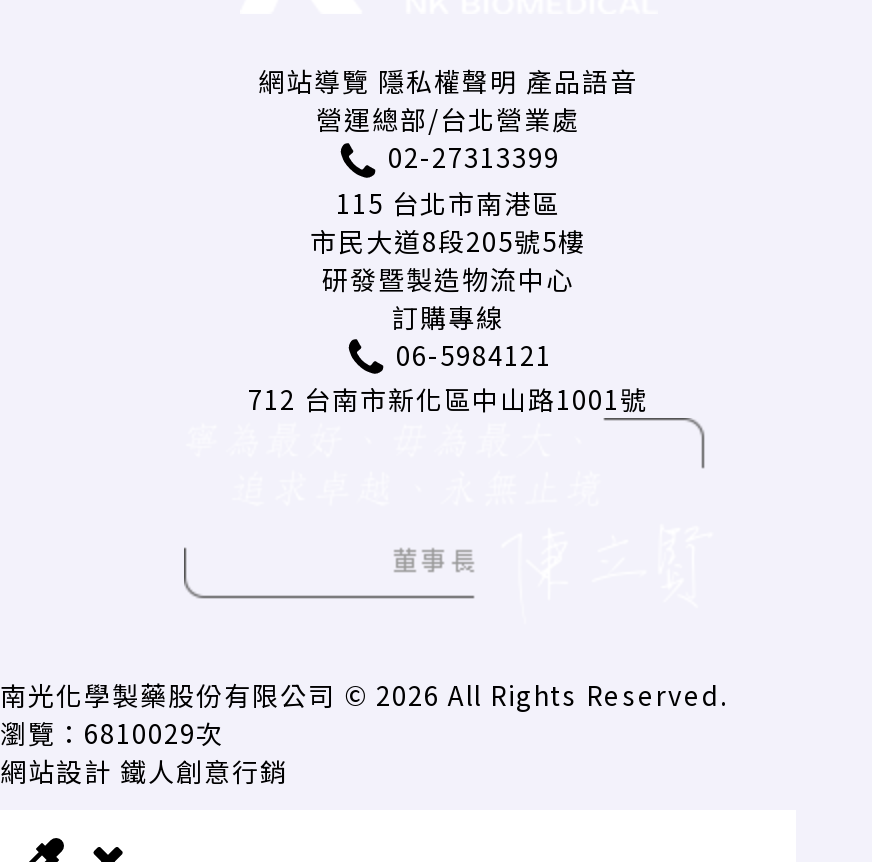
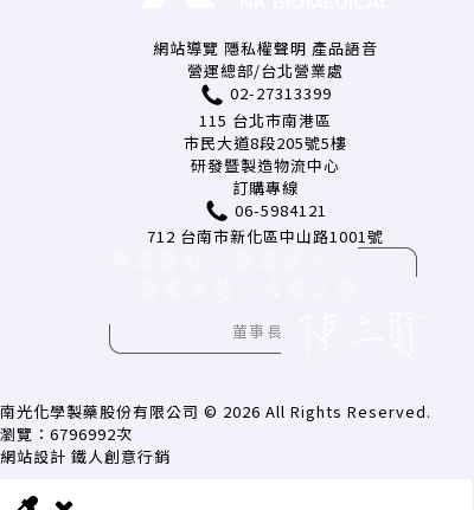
- 瀏覽：6810029次
+ 瀏覽：6796992次
